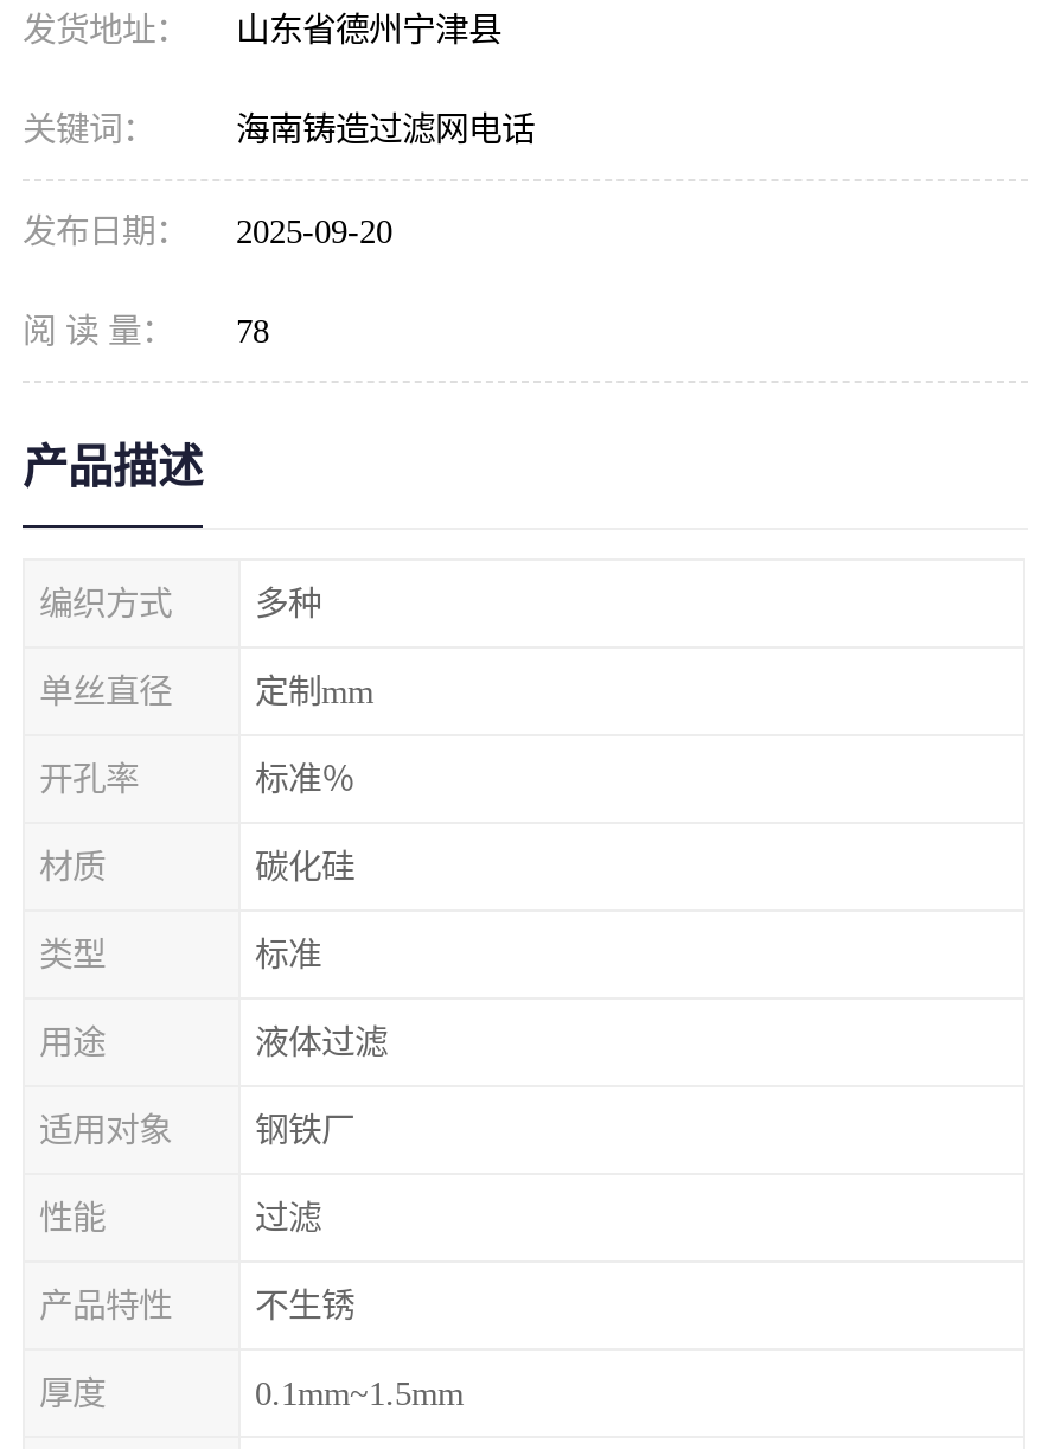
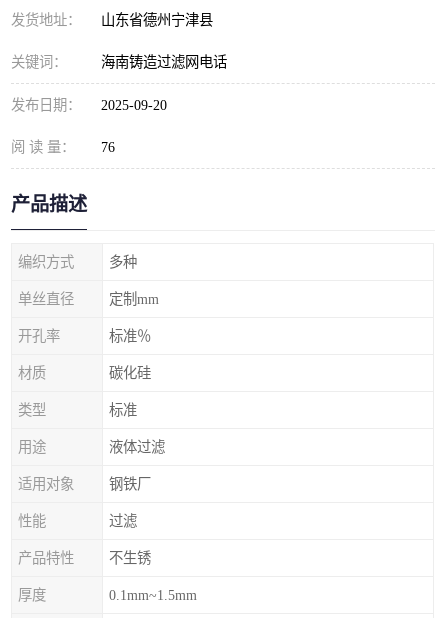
- 阅 读 量： 78
+ 阅 读 量： 76
